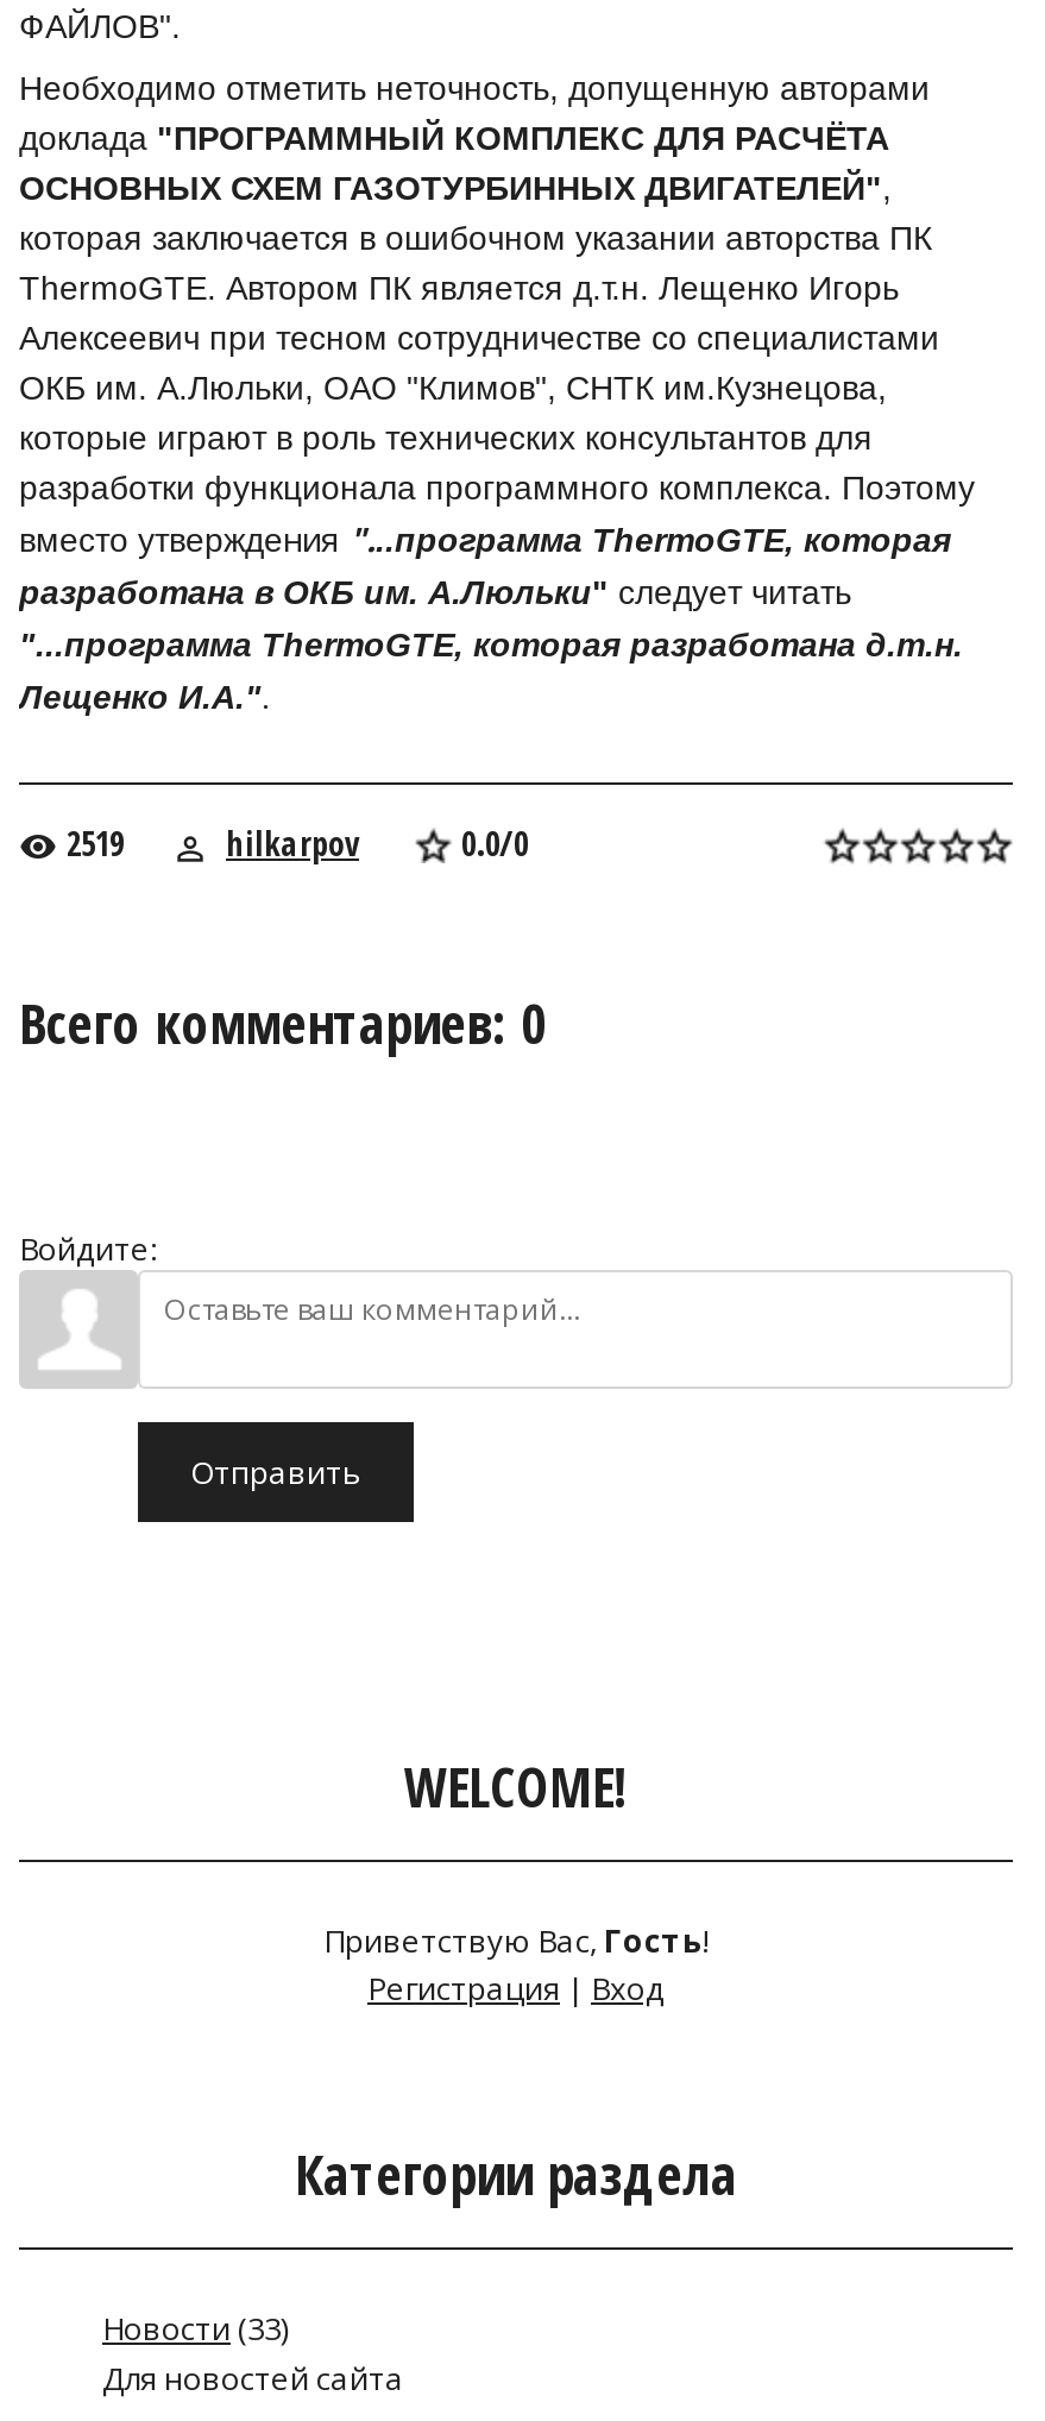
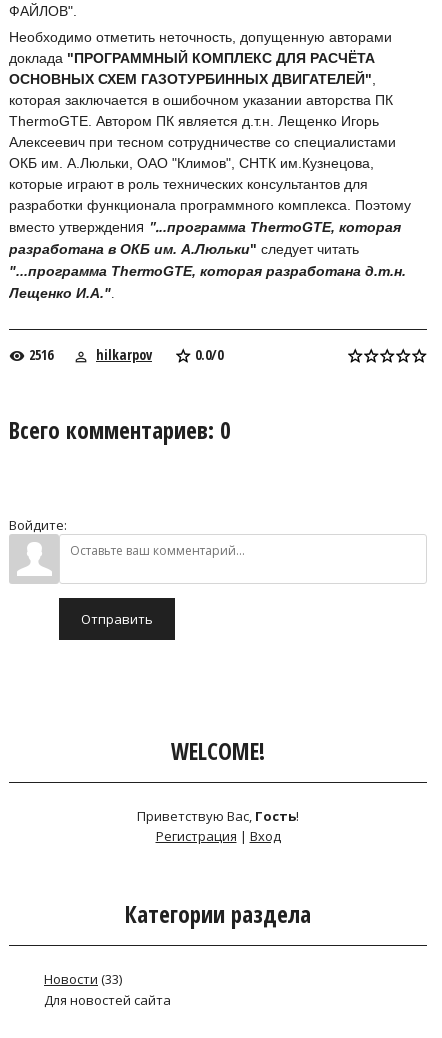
- 2519
+ 2516
